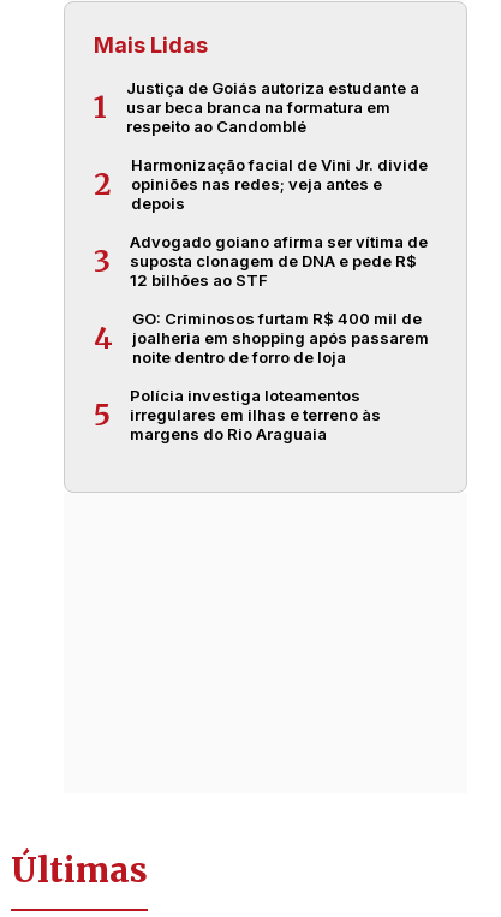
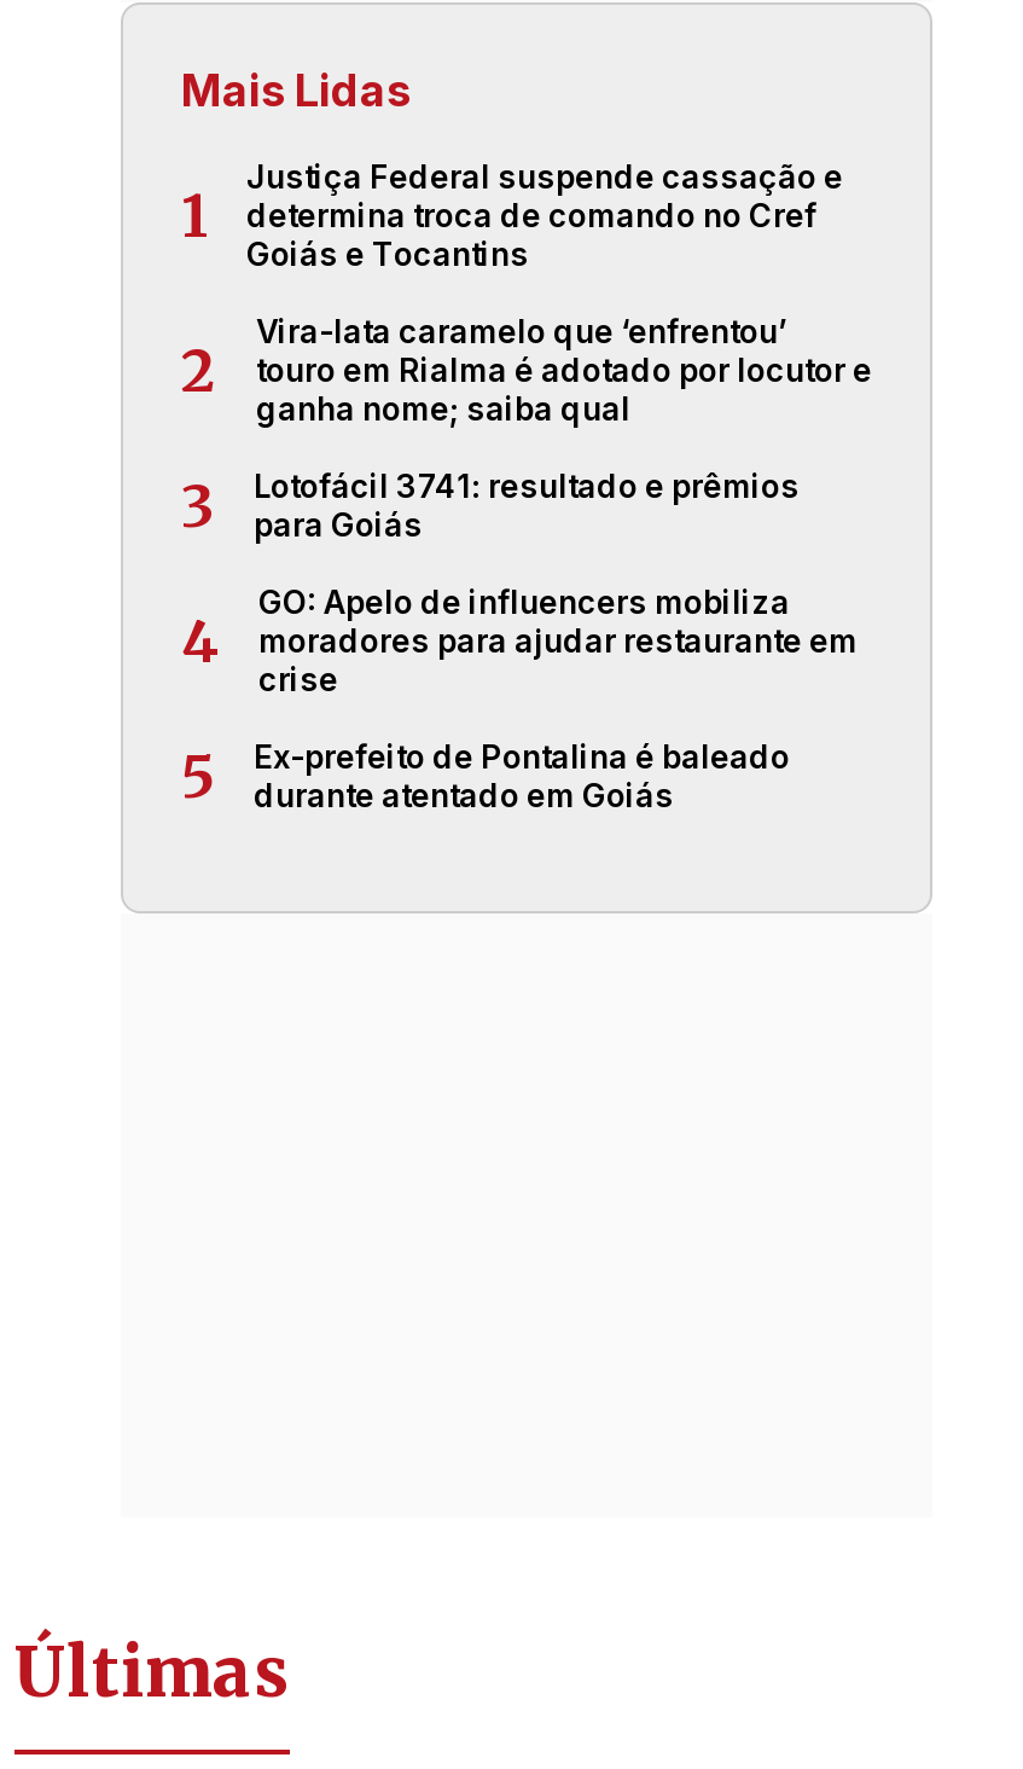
- Justiça de Goiás autoriza estudante a
- usar beca branca na formatura em
- respeito ao Candomblé
+ Justiça Federal suspende cassação e
+ determina troca de comando no Cref
+ Goiás e Tocantins

- Harmonização facial de Vini Jr. divide
- opiniões nas redes; veja antes e
- depois
+ Vira-lata caramelo que ‘enfrentou’
+ touro em Rialma é adotado por locutor e
+ ganha nome; saiba qual

- Advogado goiano afirma ser vítima de
- suposta clonagem de DNA e pede R$
- 12 bilhões ao STF
+ Lotofácil 3741: resultado e prêmios
+ para Goiás

- GO: Criminosos furtam R$ 400 mil de
- joalheria em shopping após passarem
- noite dentro de forro de loja
+ GO: Apelo de influencers mobiliza
+ moradores para ajudar restaurante em
+ crise

- Polícia investiga loteamentos
- irregulares em ilhas e terreno às
- margens do Rio Araguaia
+ Ex-prefeito de Pontalina é baleado
+ durante atentado em Goiás
